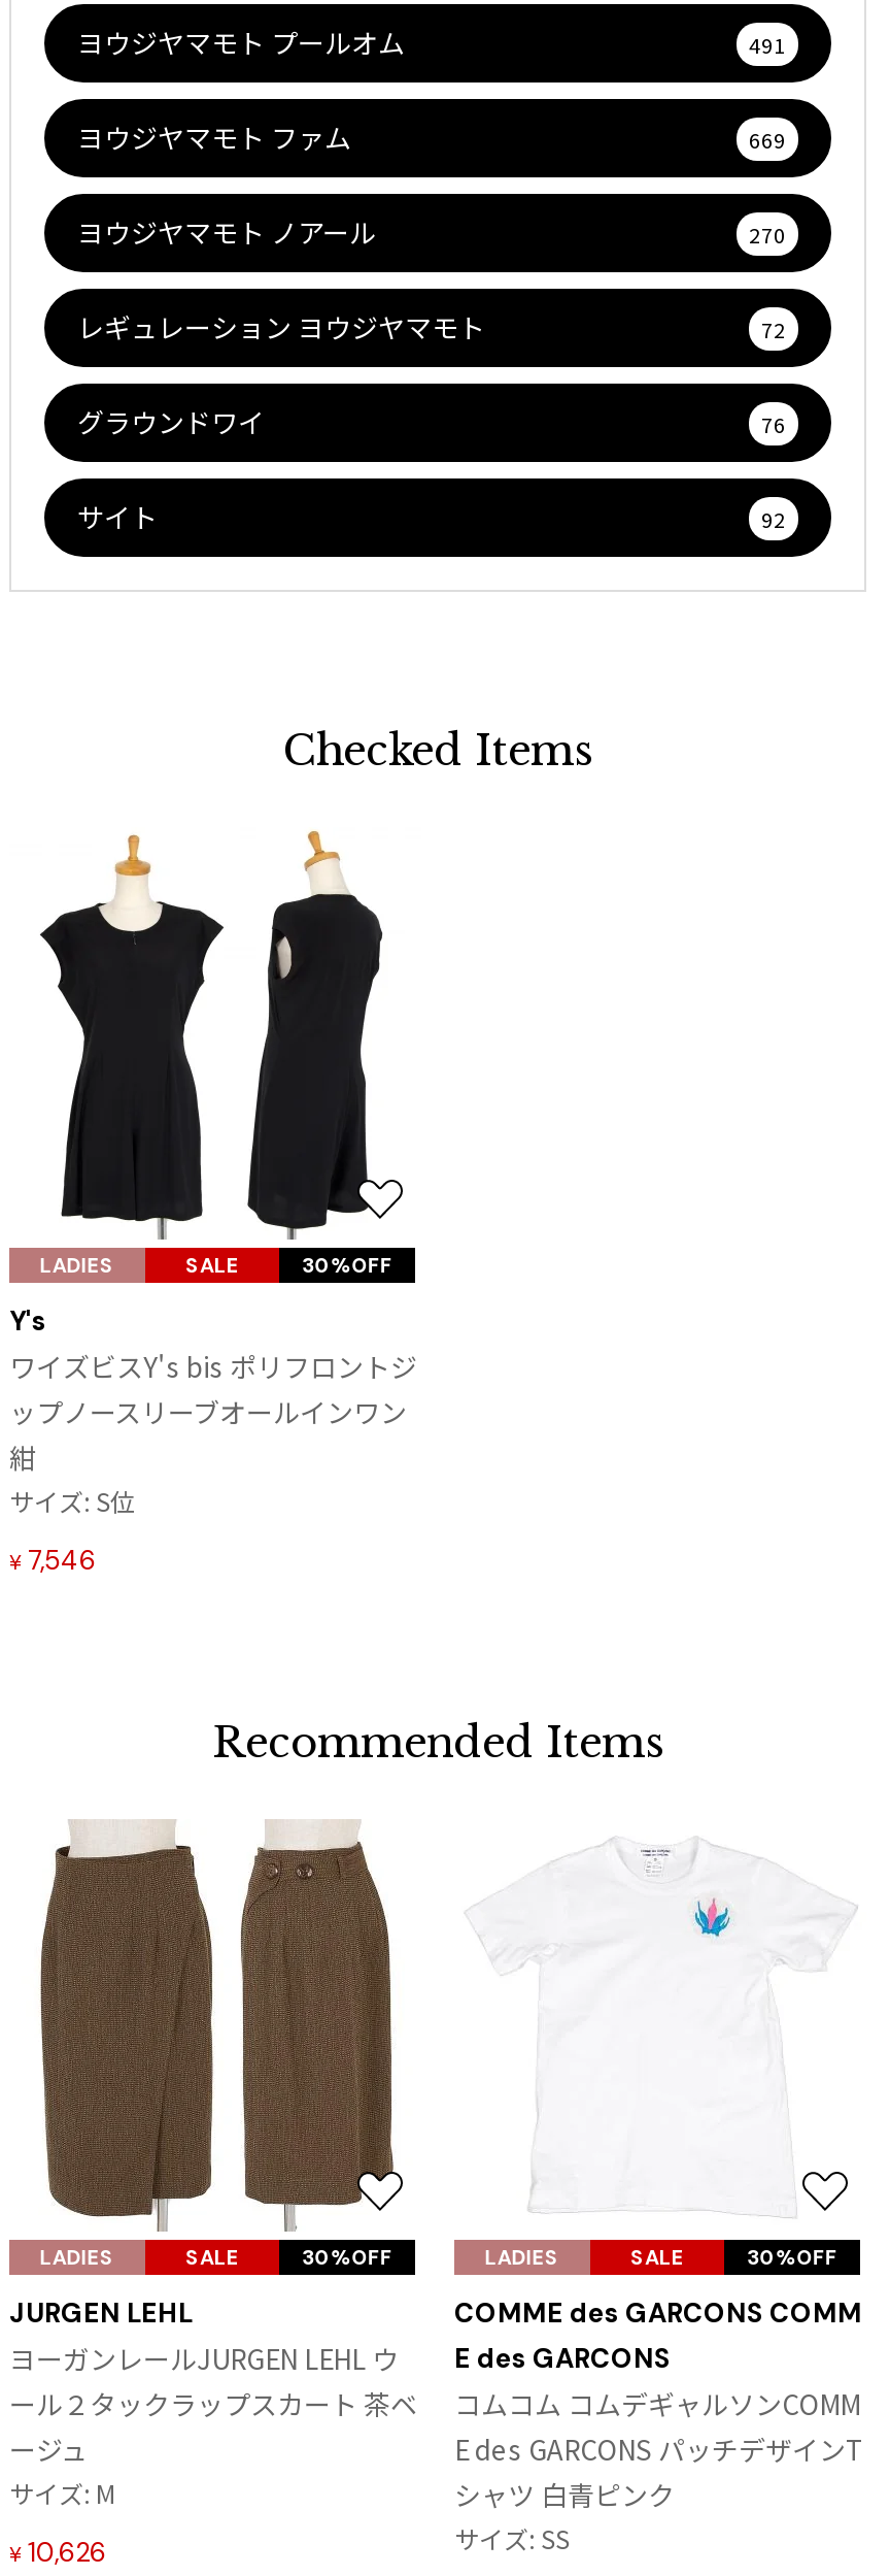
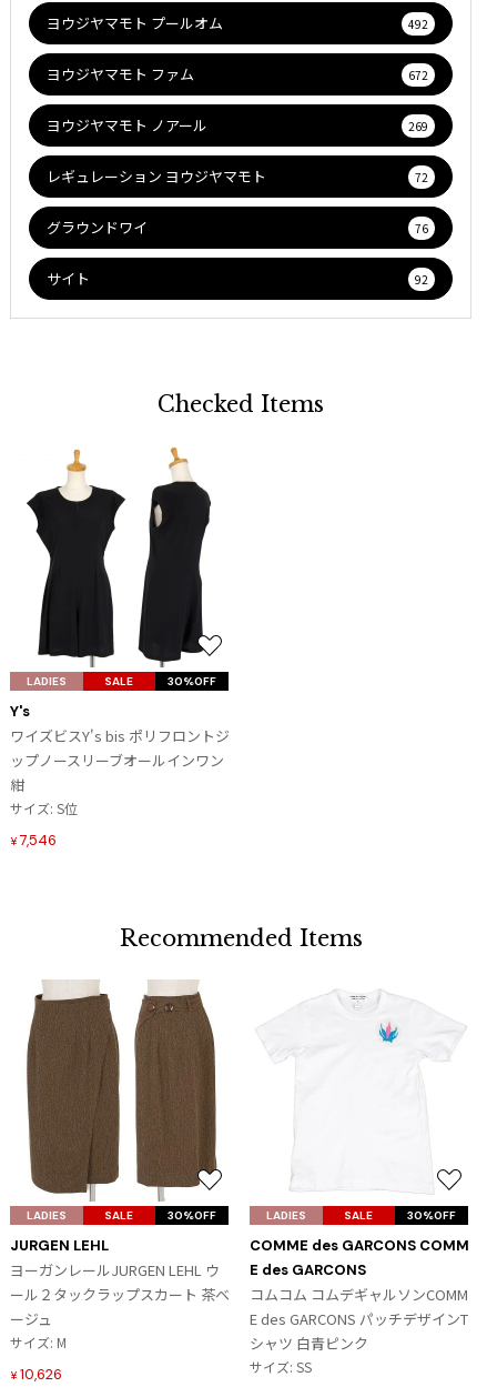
- 491
+ 492

- 669
+ 672

- 270
+ 269
